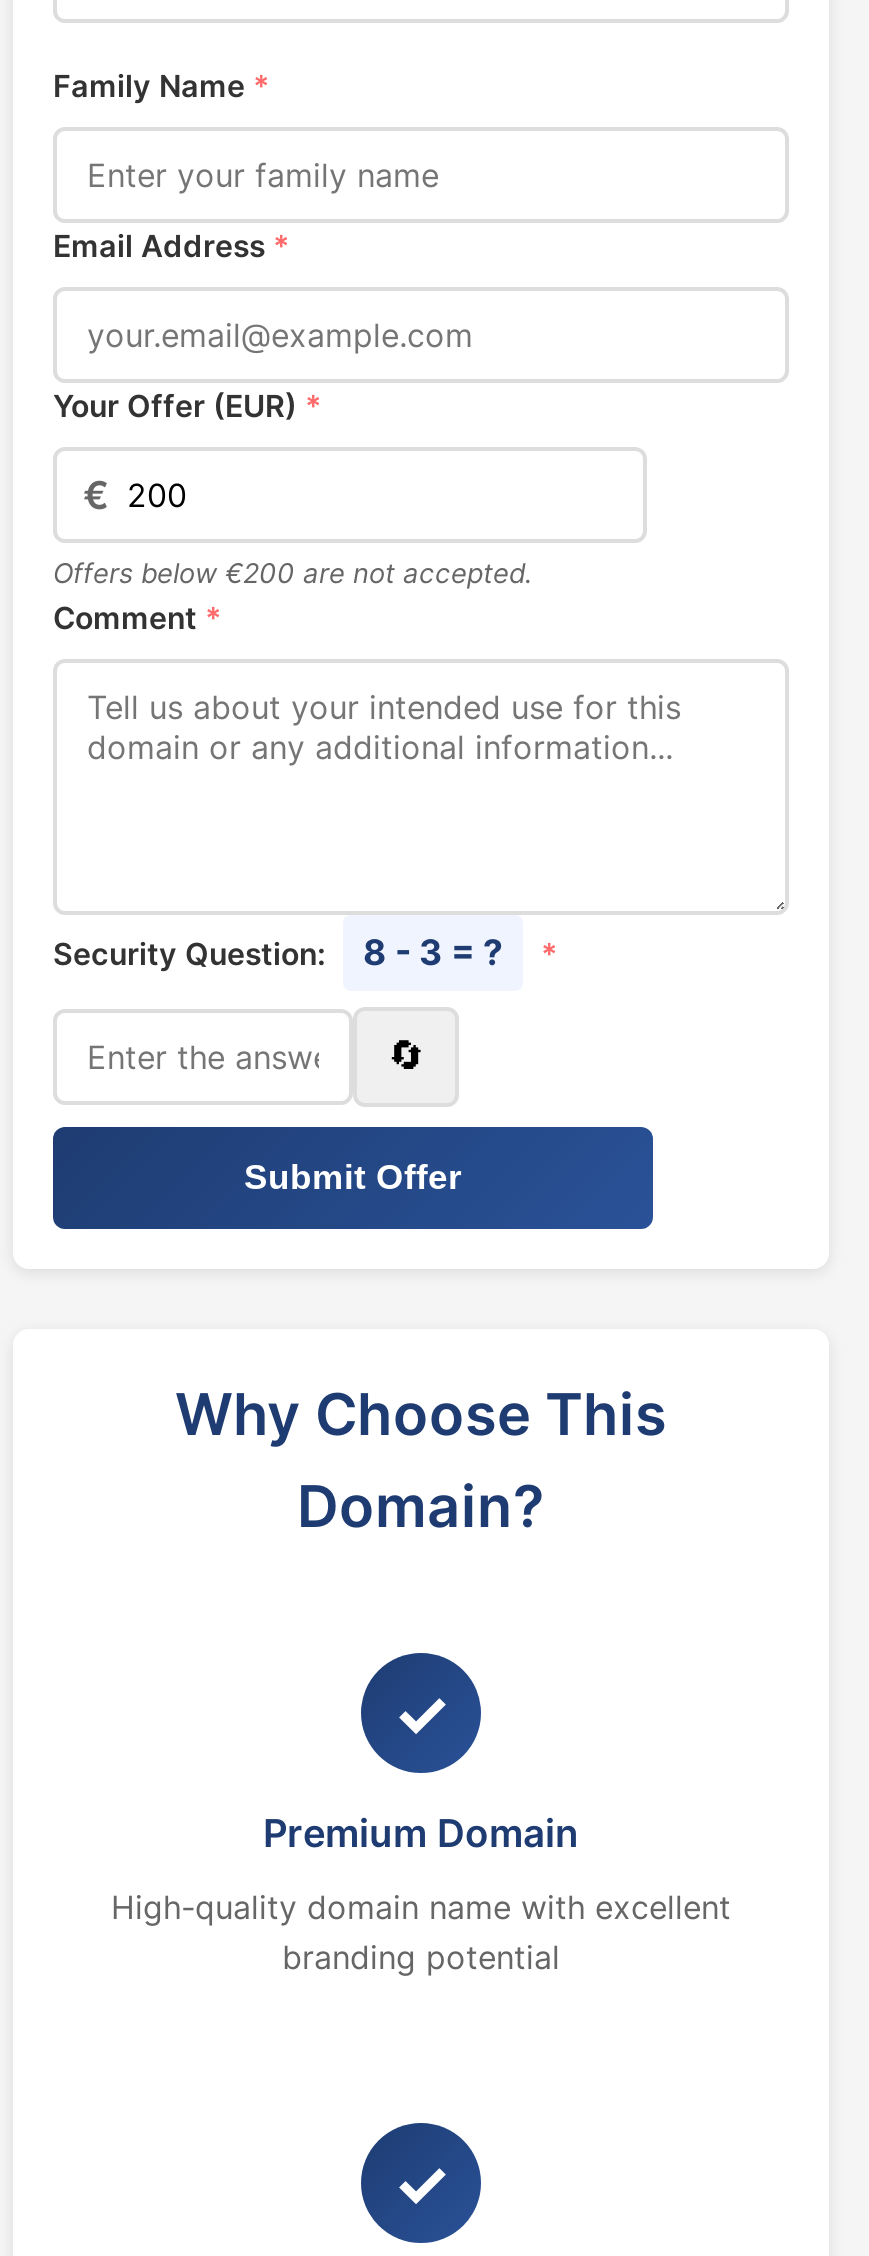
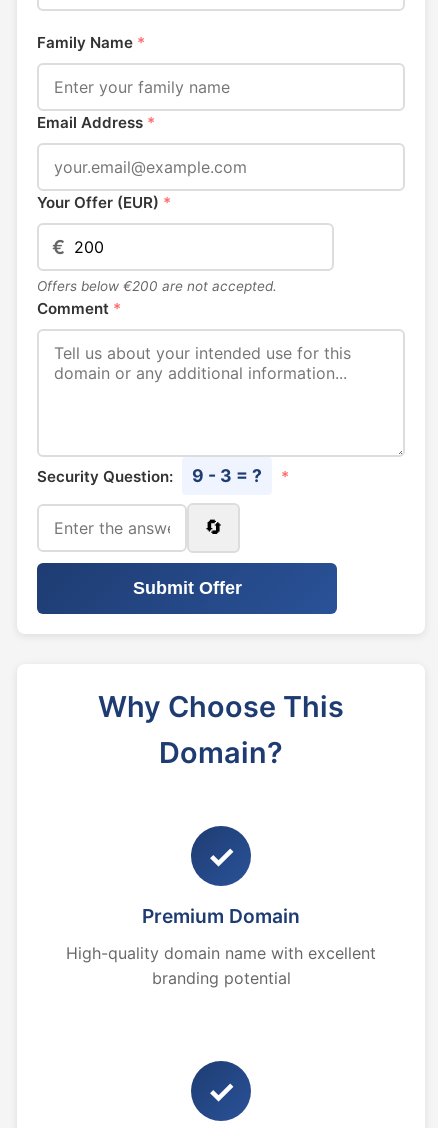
- 8 - 3 = ?
+ 9 - 3 = ?
